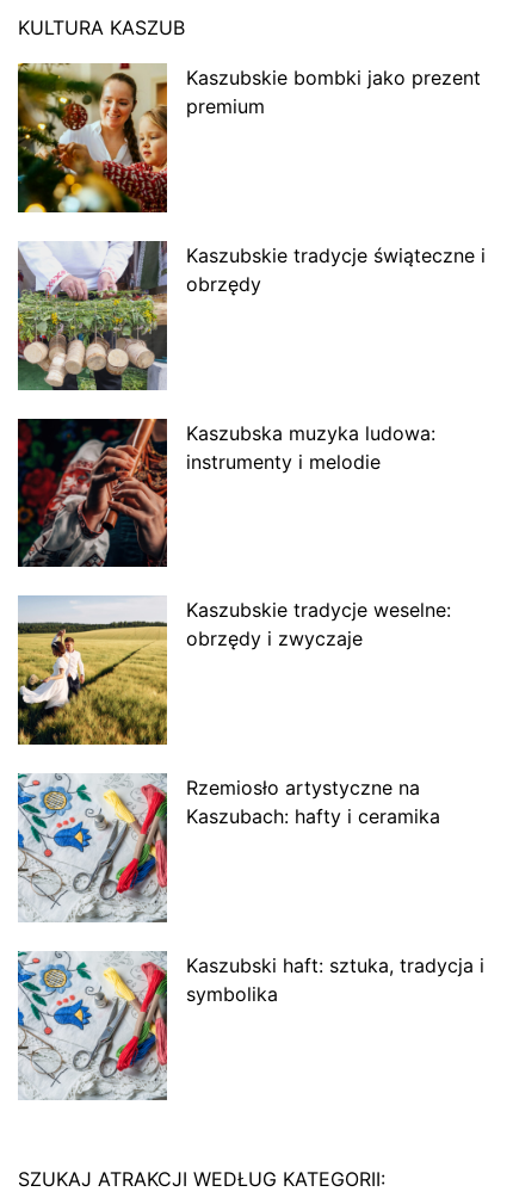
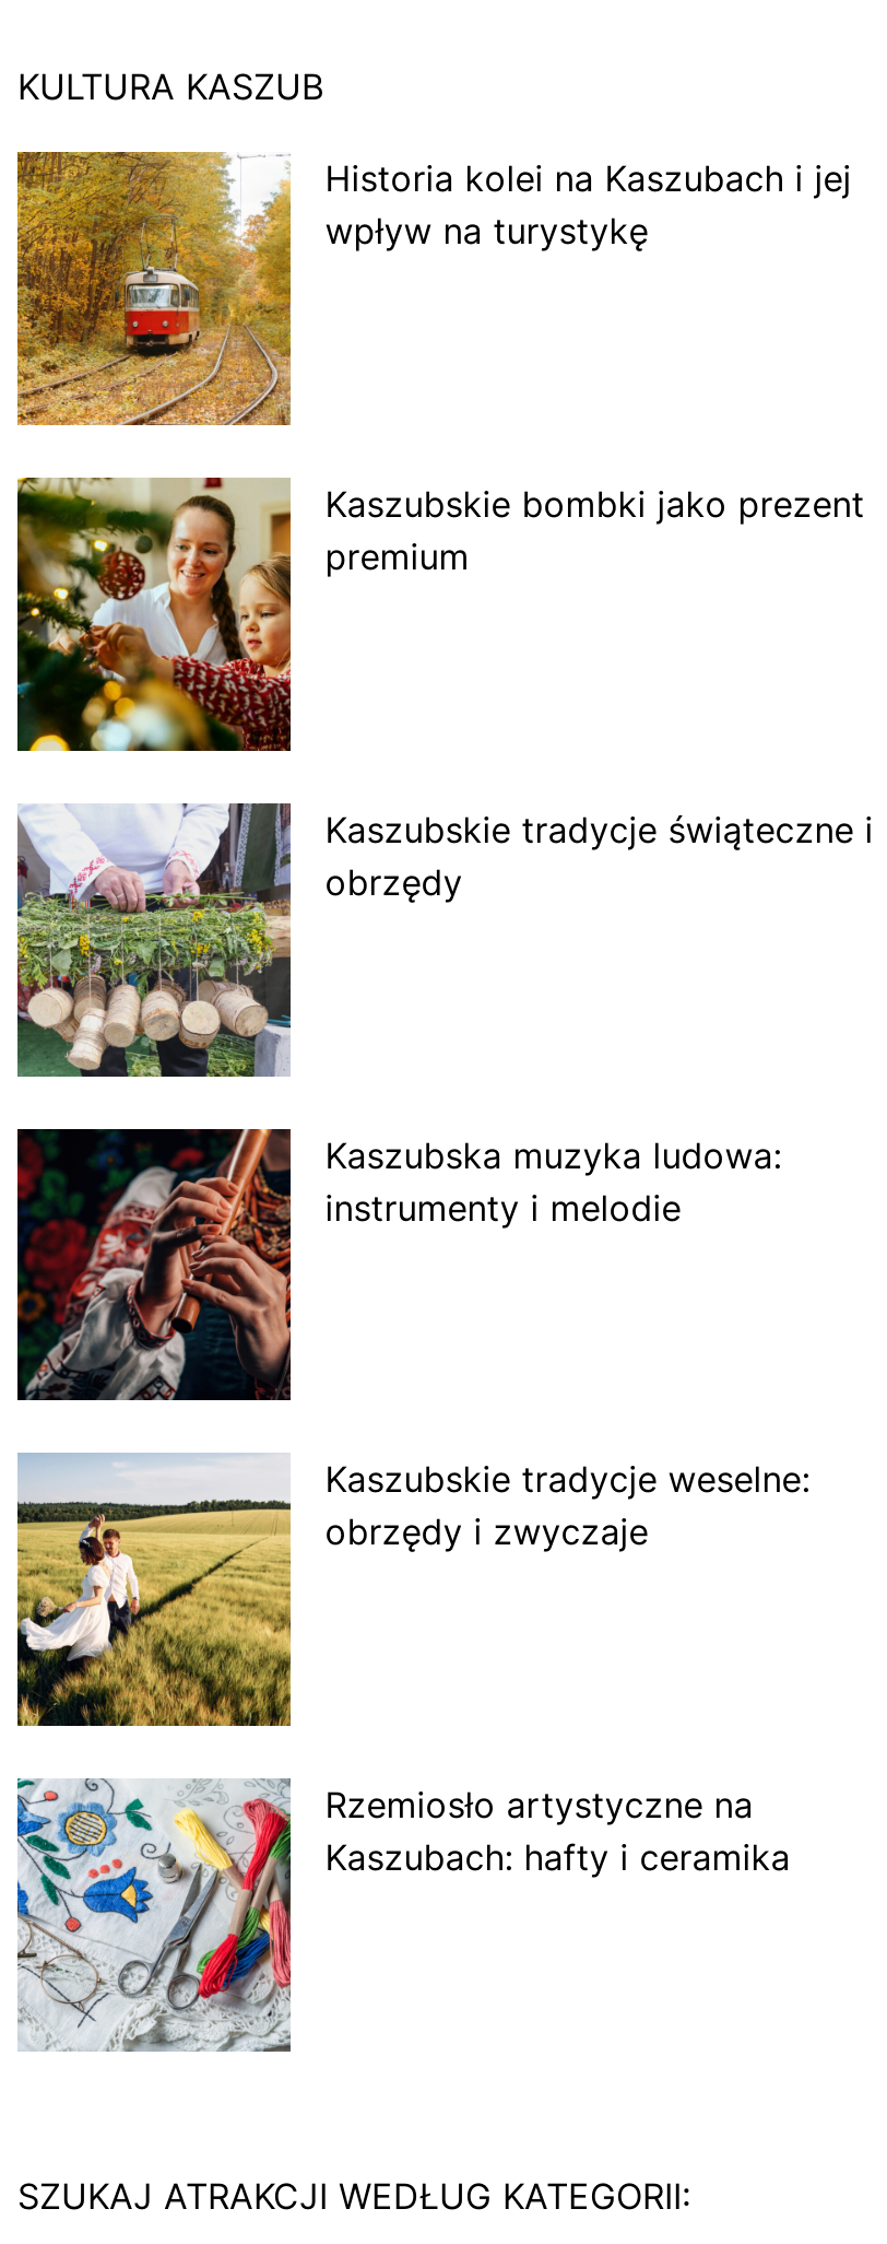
+ [image]
+ Historia kolei na Kaszubach i jej
+ wpływ na turystykę

moved down: [image] | Kaszubskie bombki jako prezent | premium | ... | Rzemiosło artystyczne na | Kaszubach: hafty i ceramika

moved down: [image]

- Kaszubski haft: sztuka, tradycja i
- symbolika
